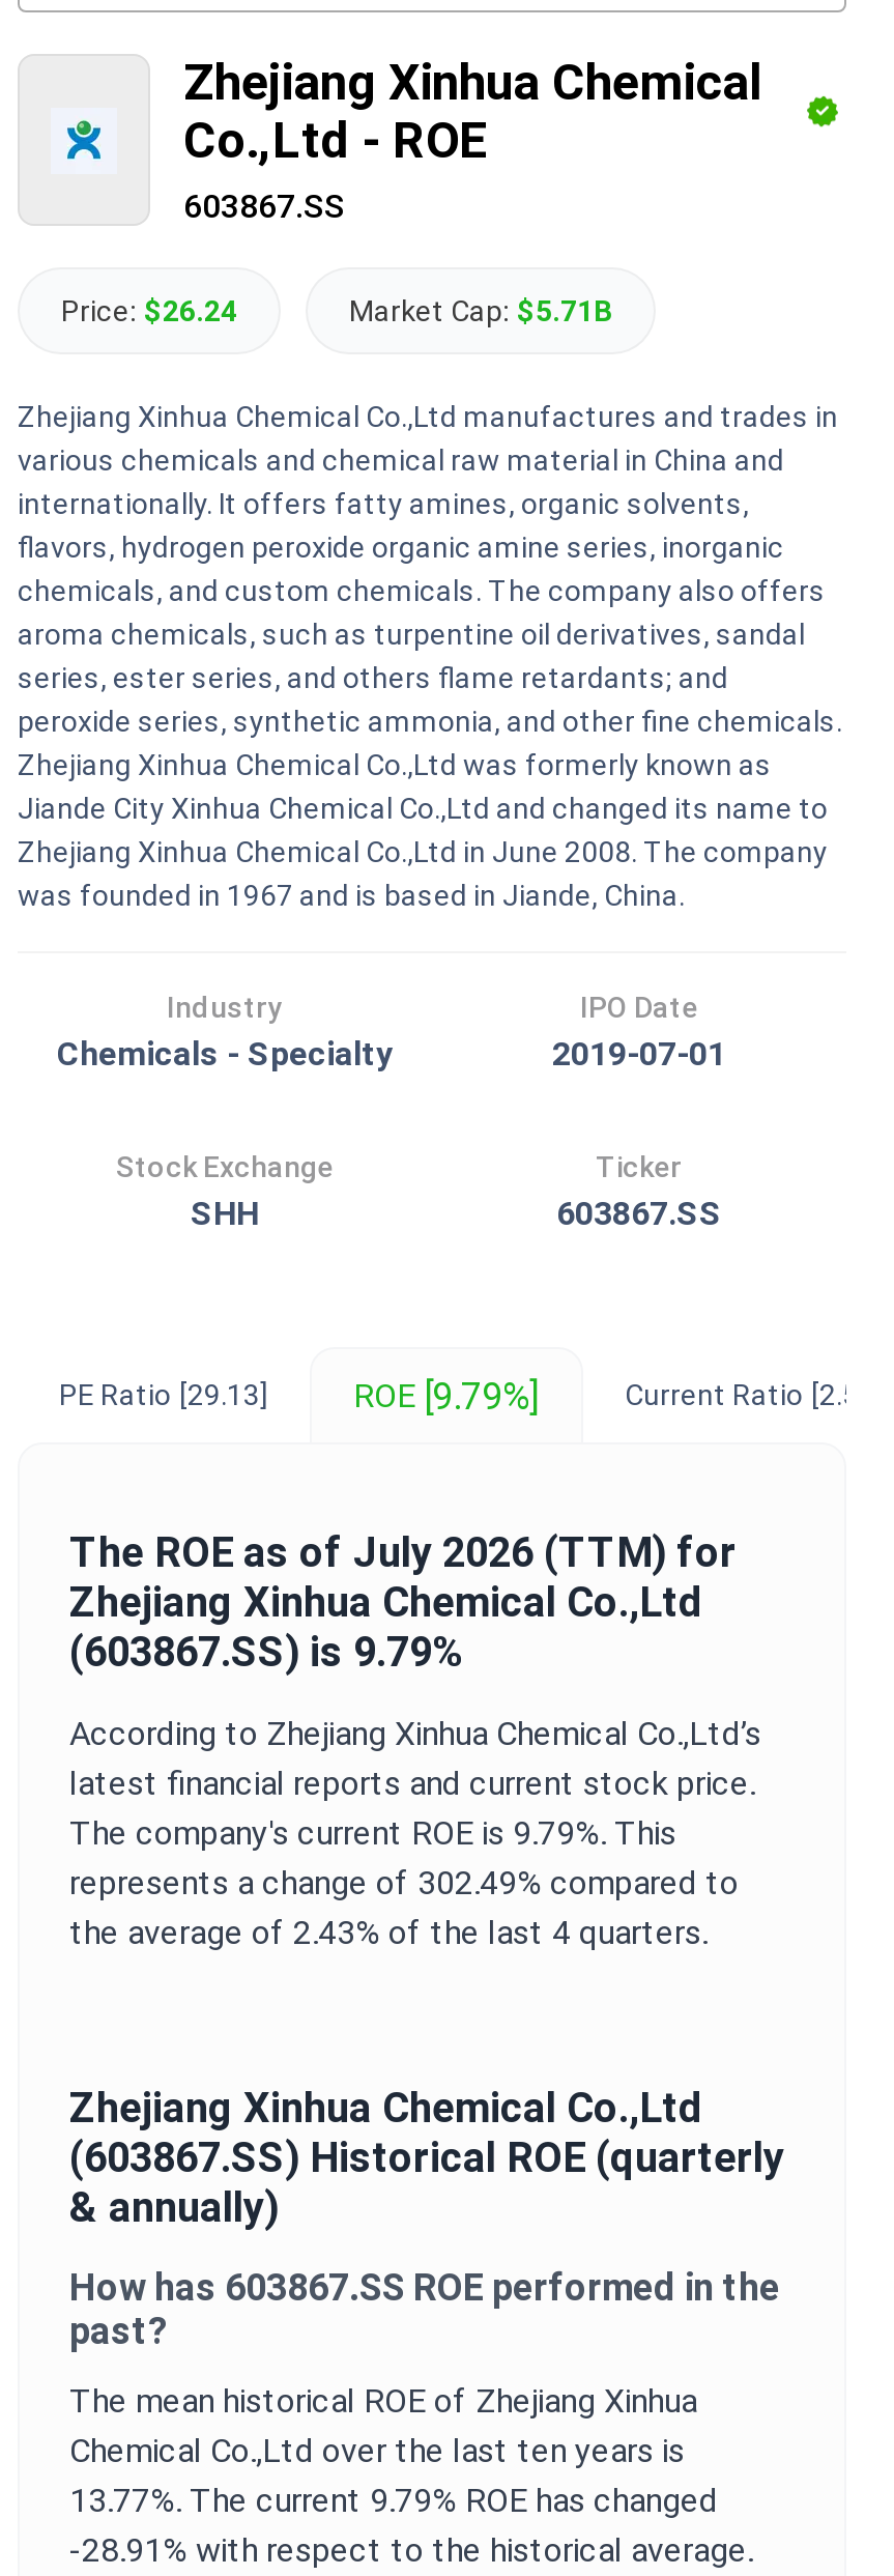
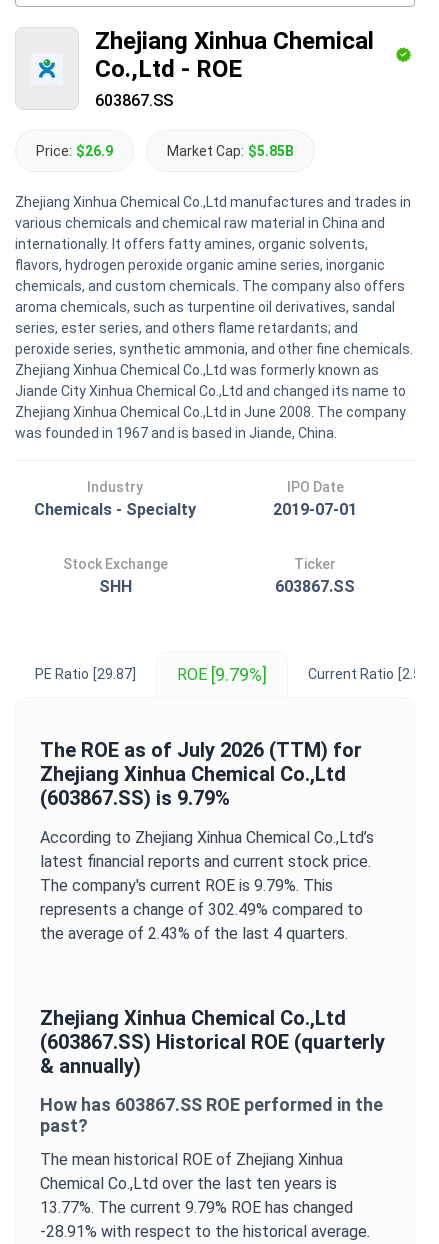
- Price: $26.24
+ Price: $26.9

- Market Cap: $5.71B
+ Market Cap: $5.85B

- PE Ratio [29.13]
+ PE Ratio [29.87]
